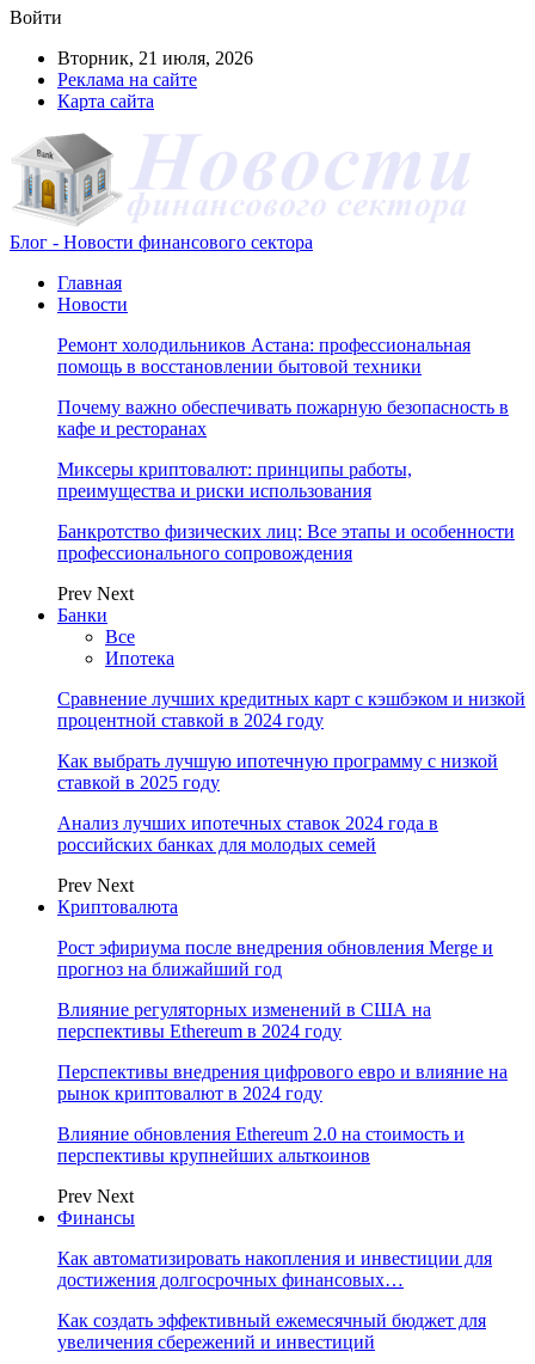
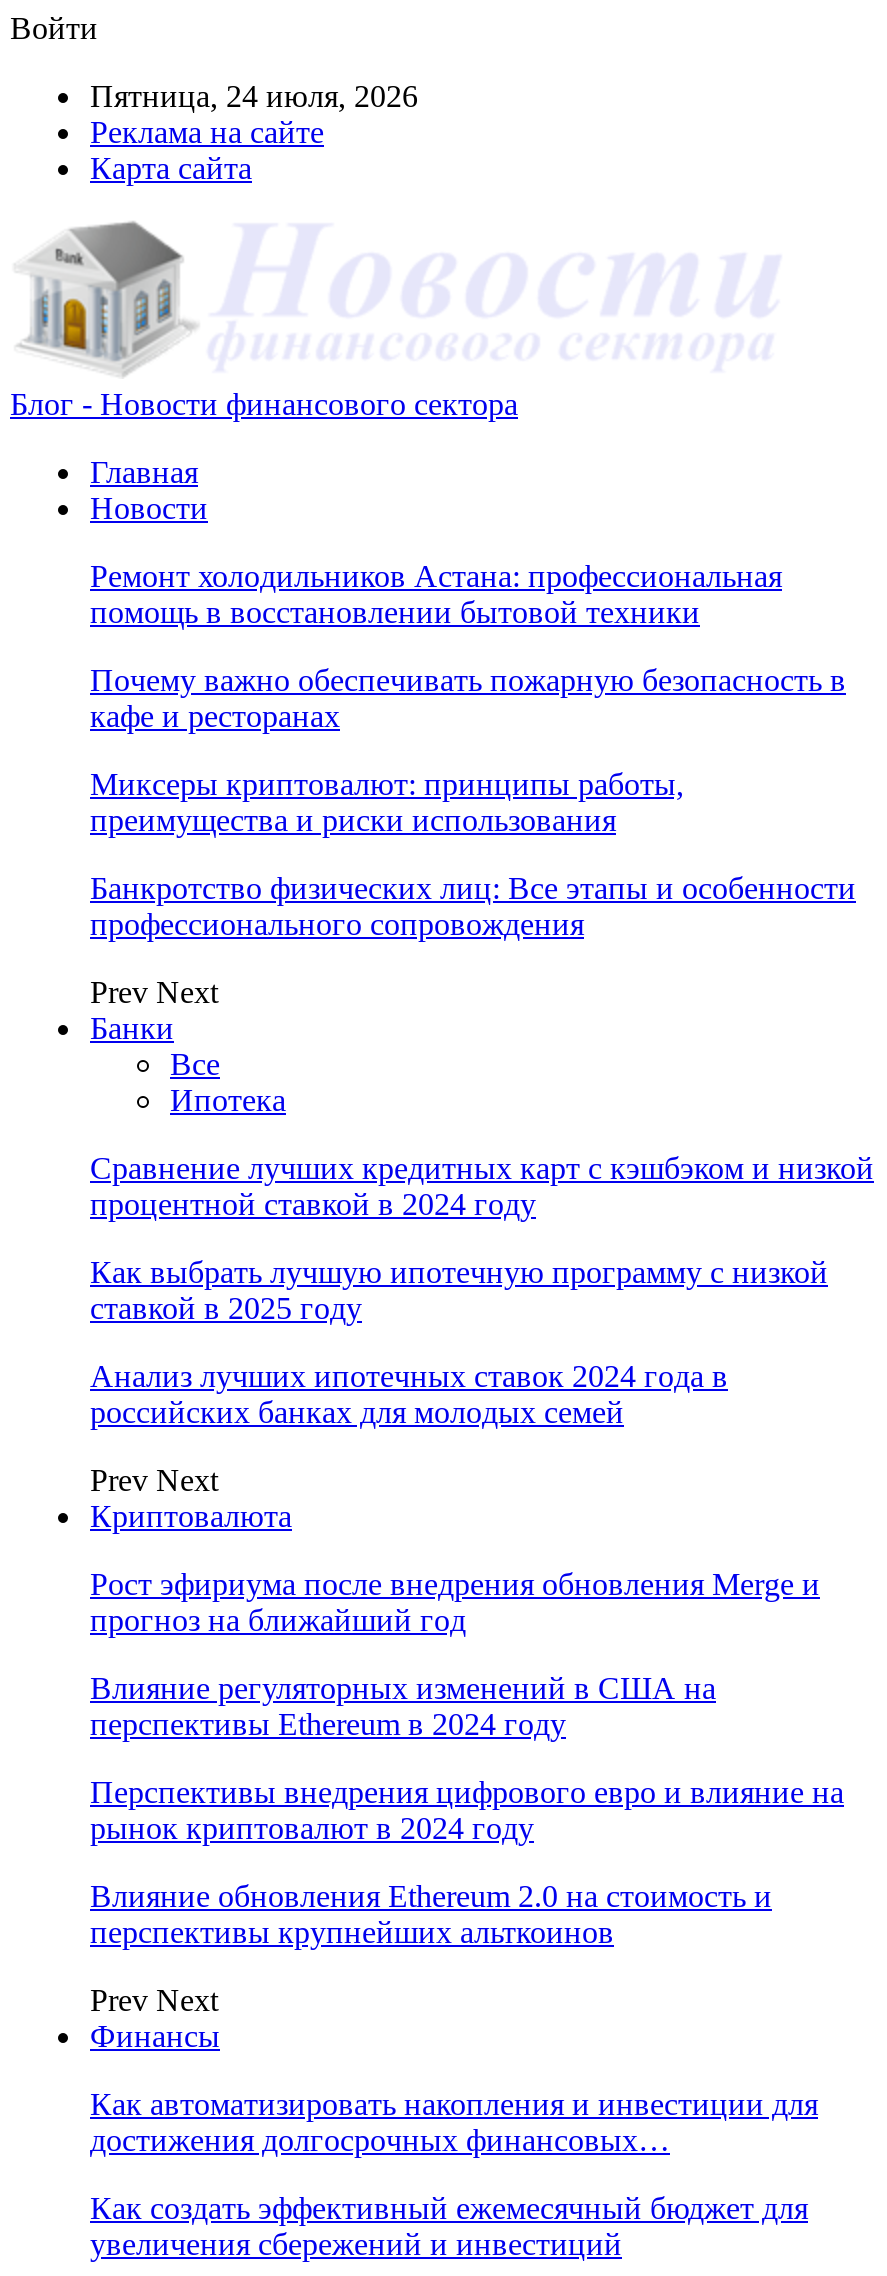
- Вторник, 21 июля, 2026
+ Пятница, 24 июля, 2026
